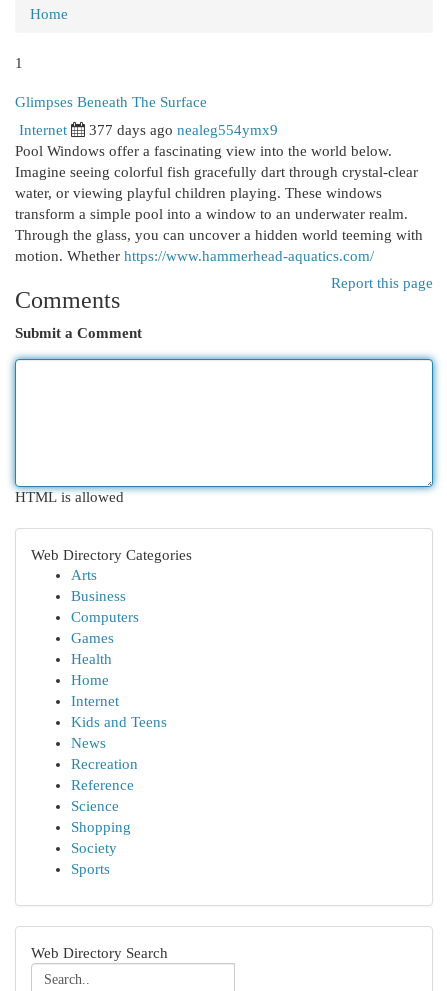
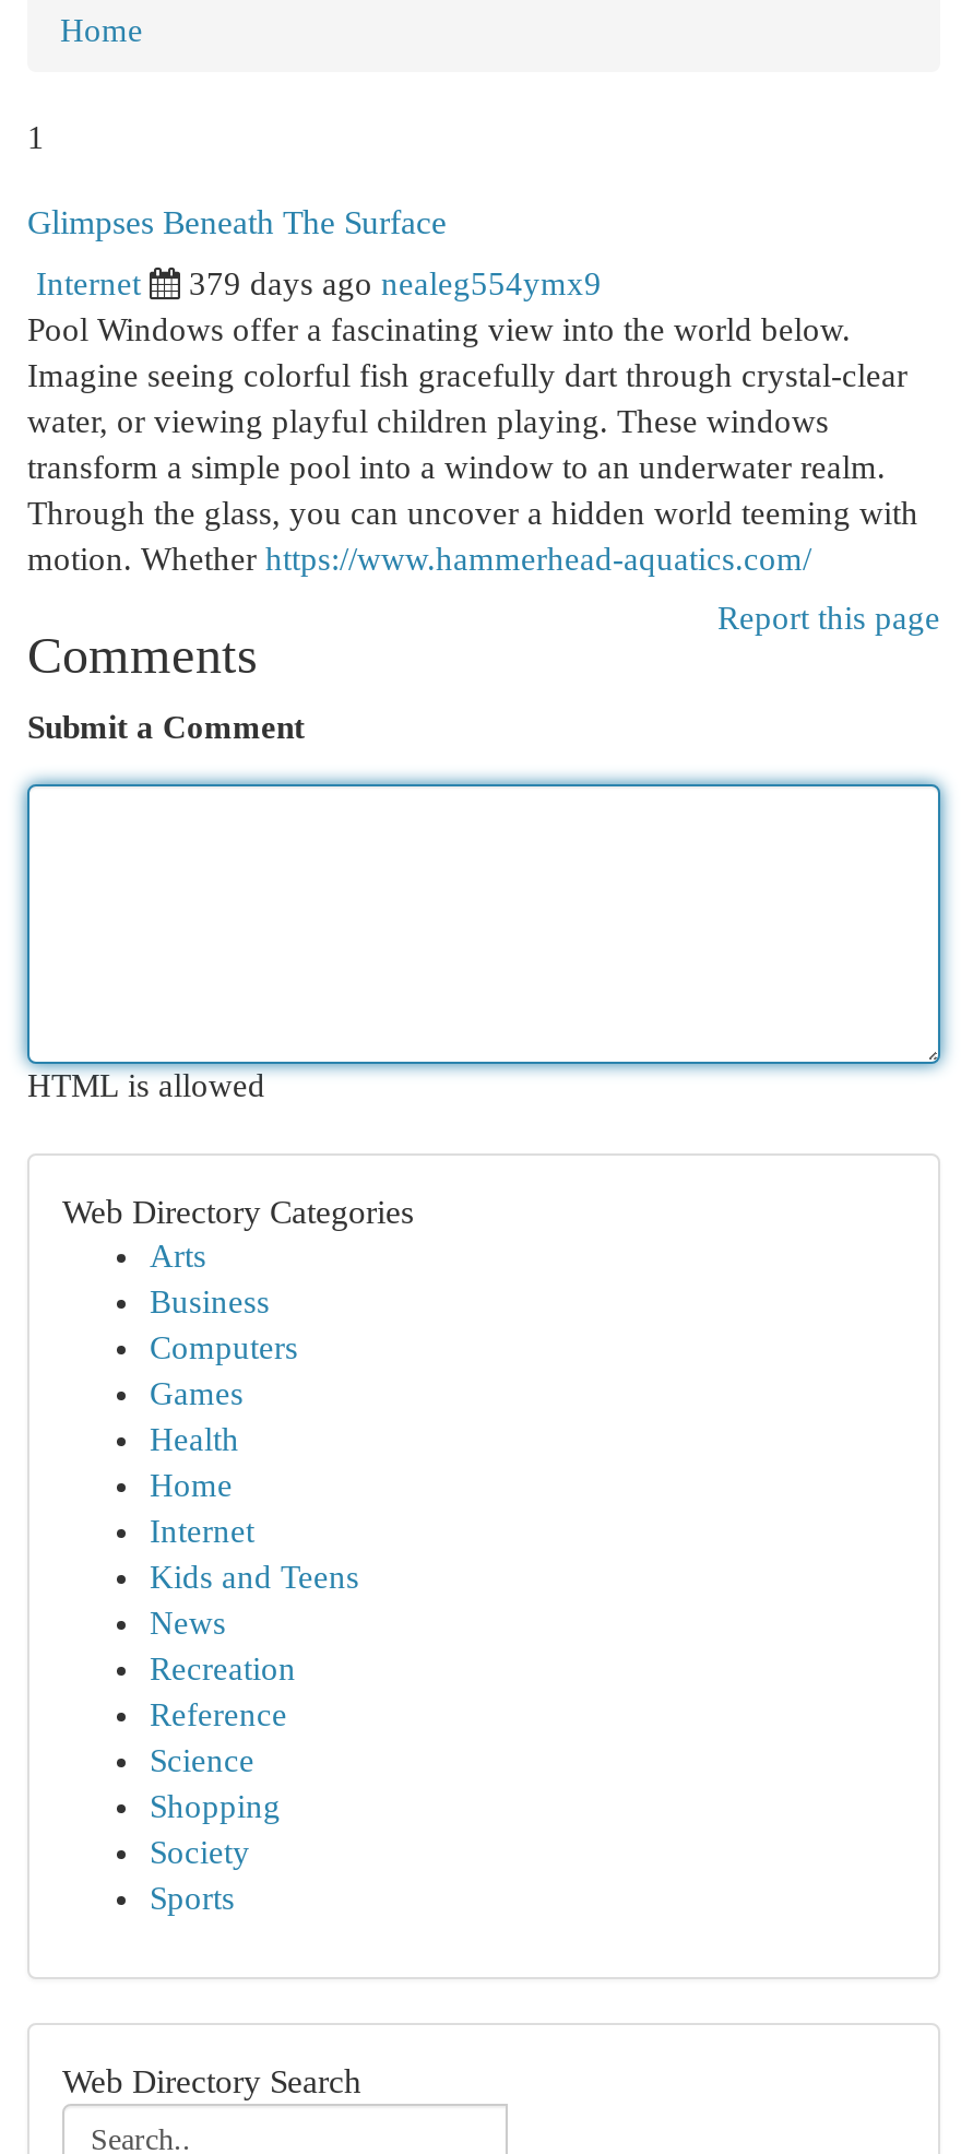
- 377 days ago nealeg554ymx9
+ 379 days ago nealeg554ymx9
